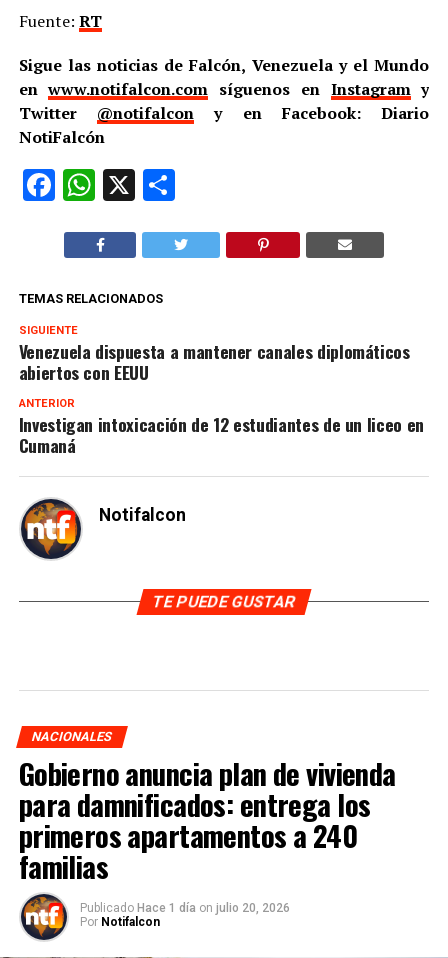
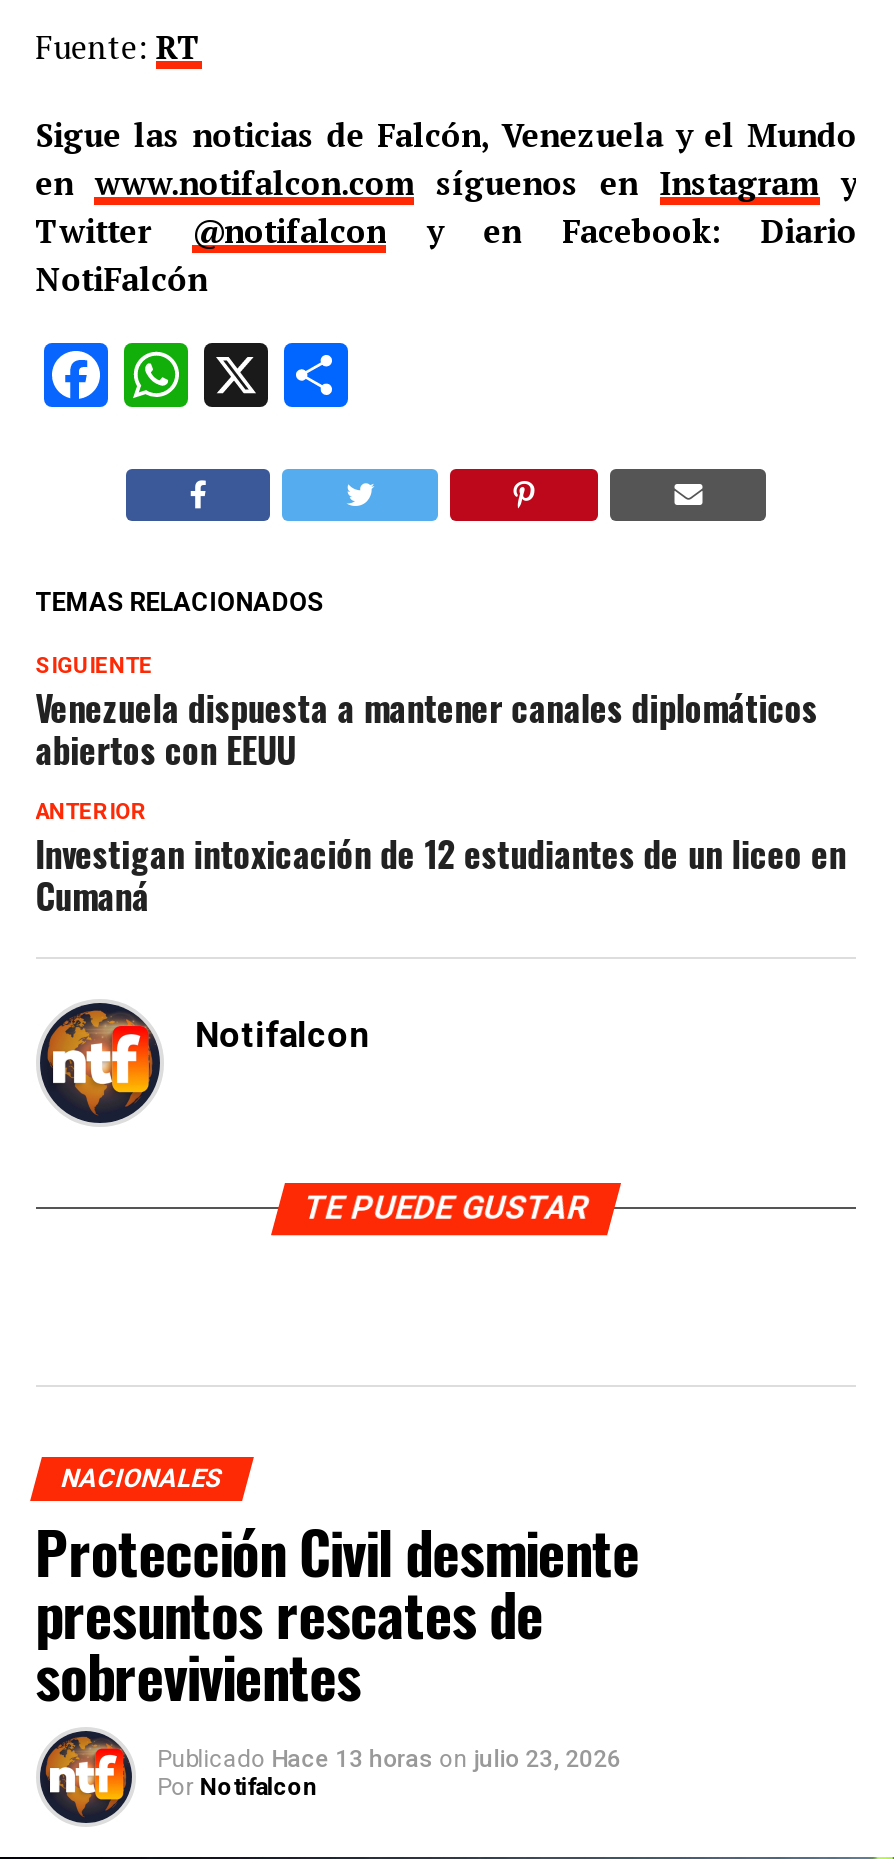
- Gobierno anuncia plan de vivienda
- para damnificados: entrega los
- primeros apartamentos a 240
- familias
- Publicado Hace 1 día on julio 20, 2026
+ Protección Civil desmiente
+ presuntos rescates de
+ sobrevivientes
+ Publicado Hace 13 horas on julio 23, 2026
